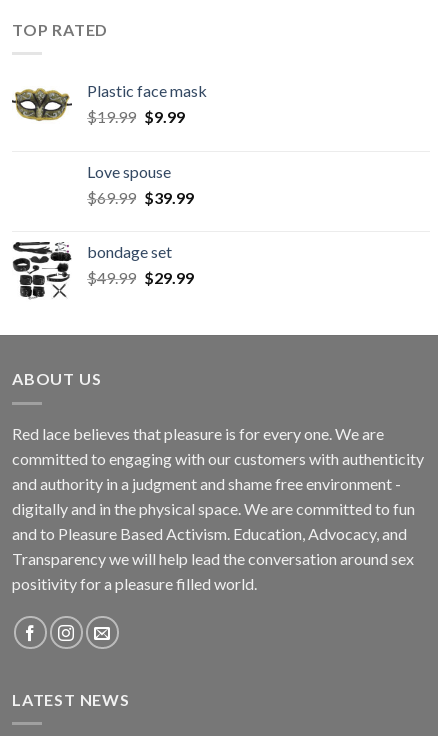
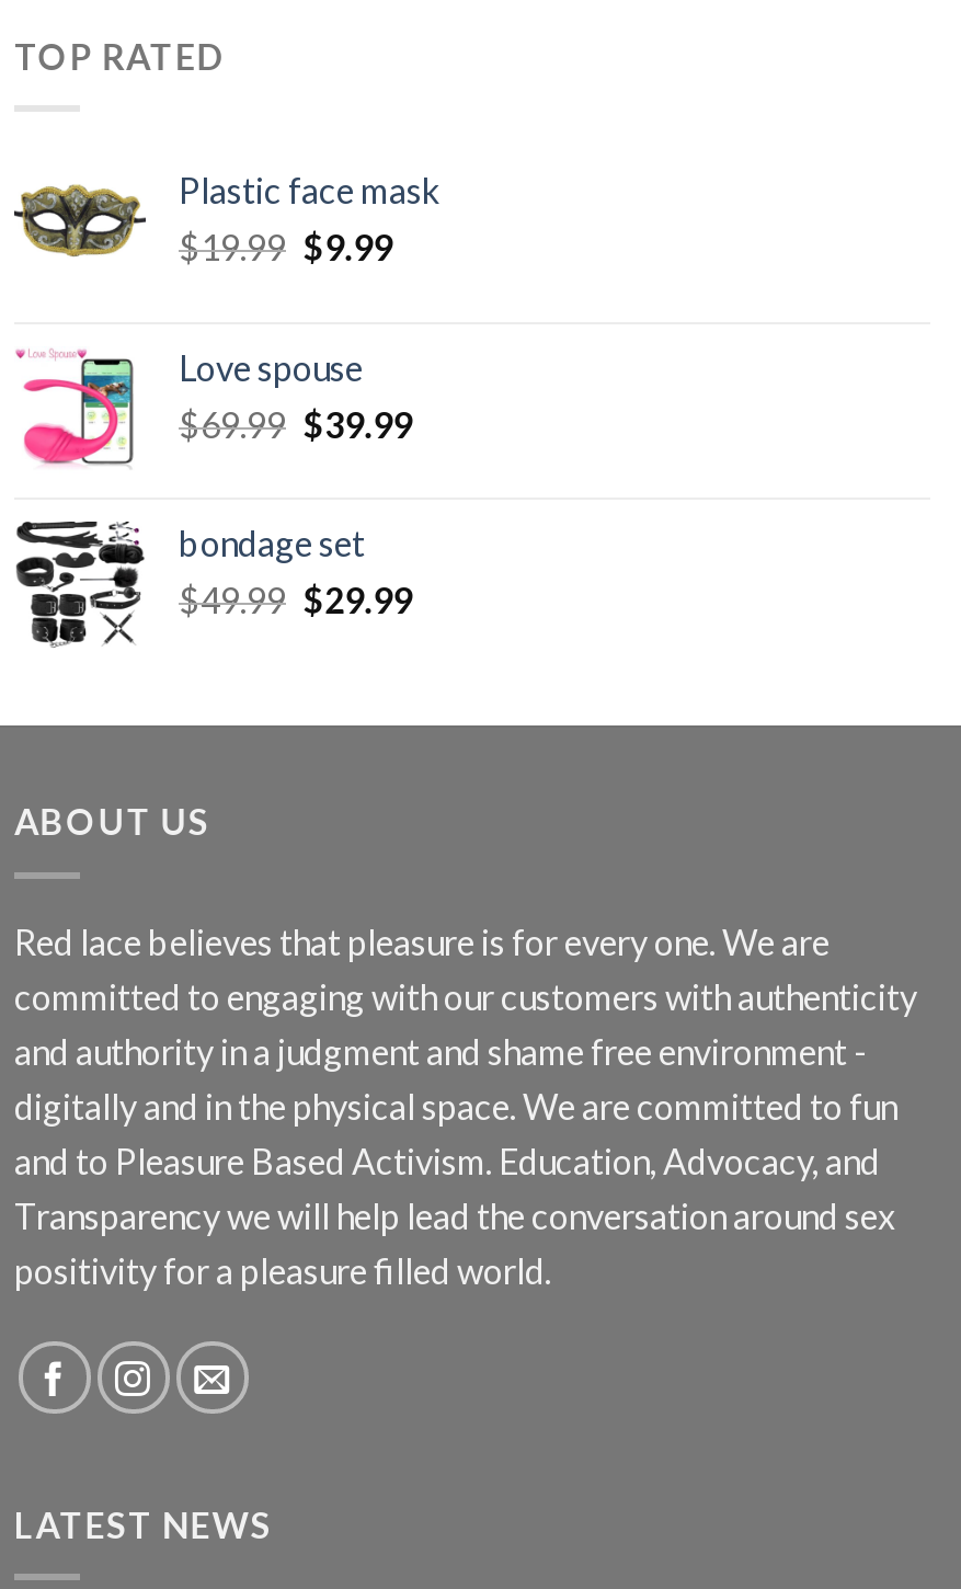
+ [image]
